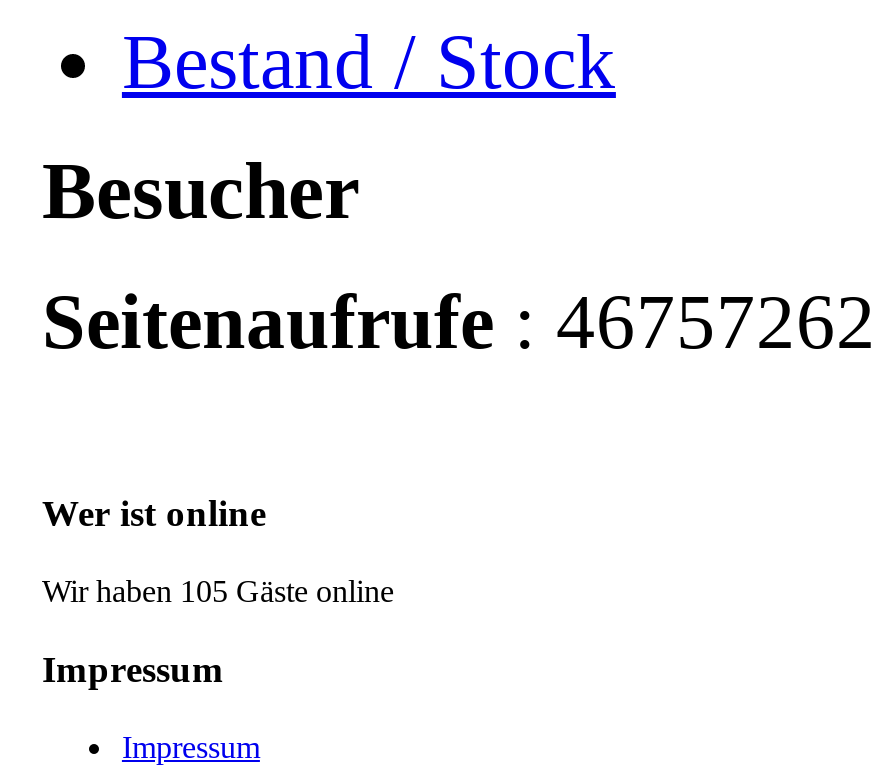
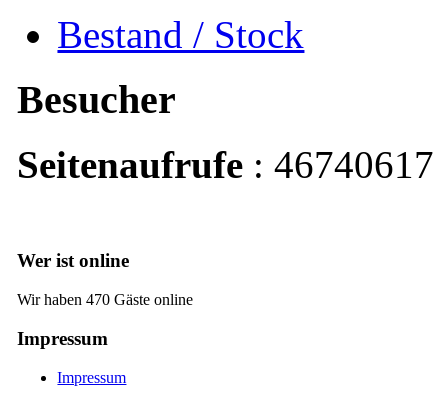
- Seitenaufrufe: 46757262
+ Seitenaufrufe: 46740617

- Wir haben 105 Gäste online
+ Wir haben 470 Gäste online
